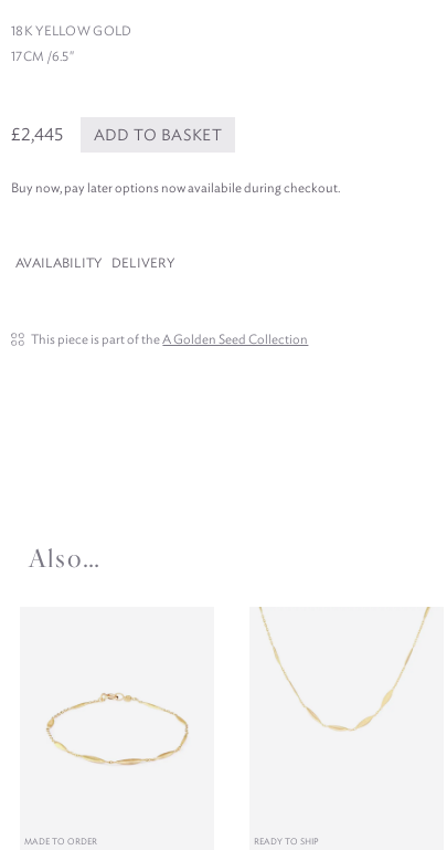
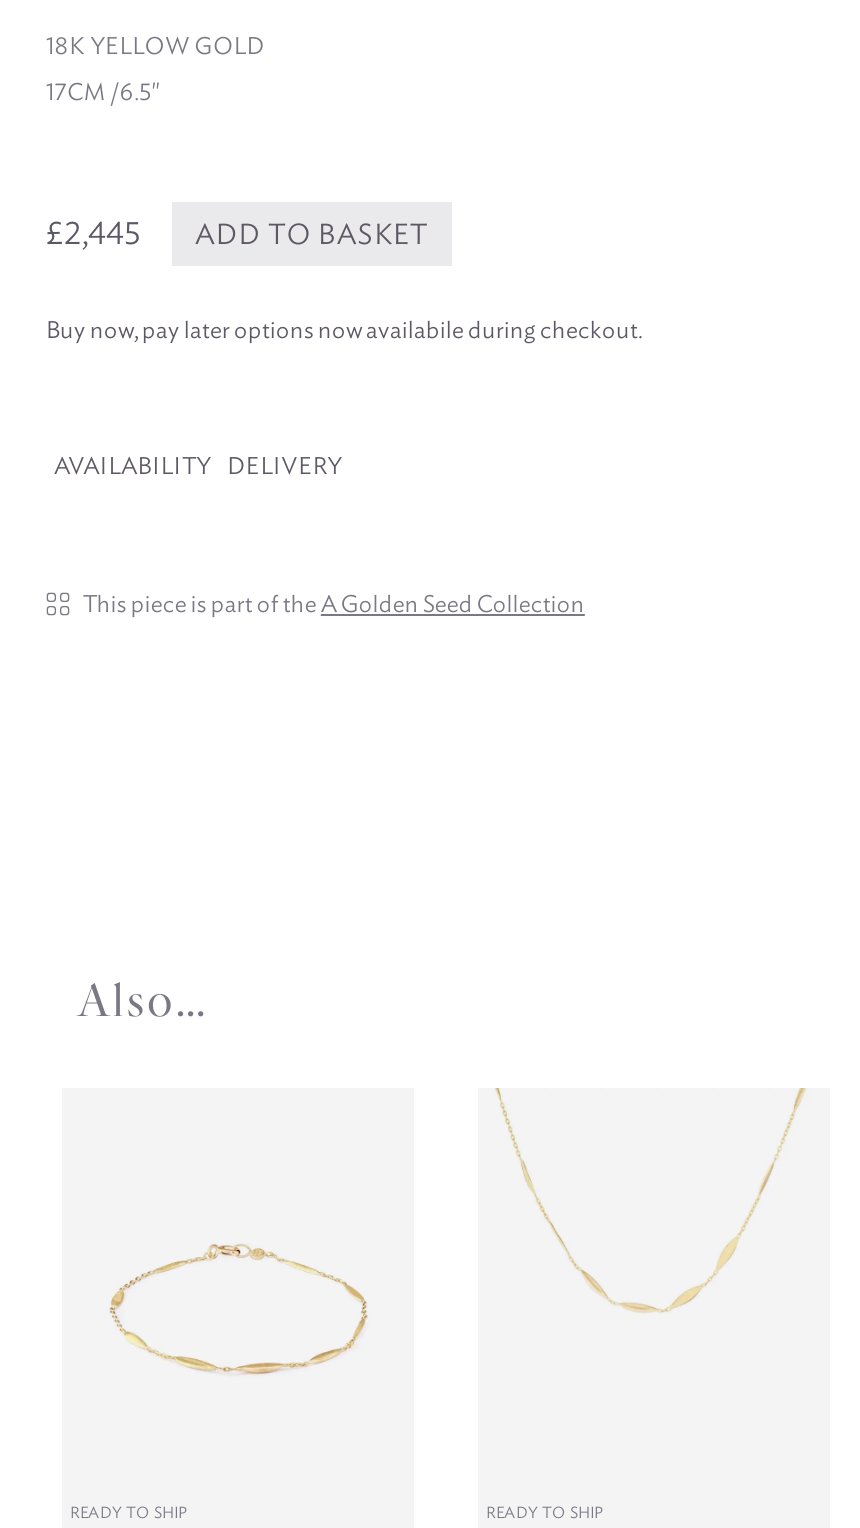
- MADE TO ORDER
+ READY TO SHIP
